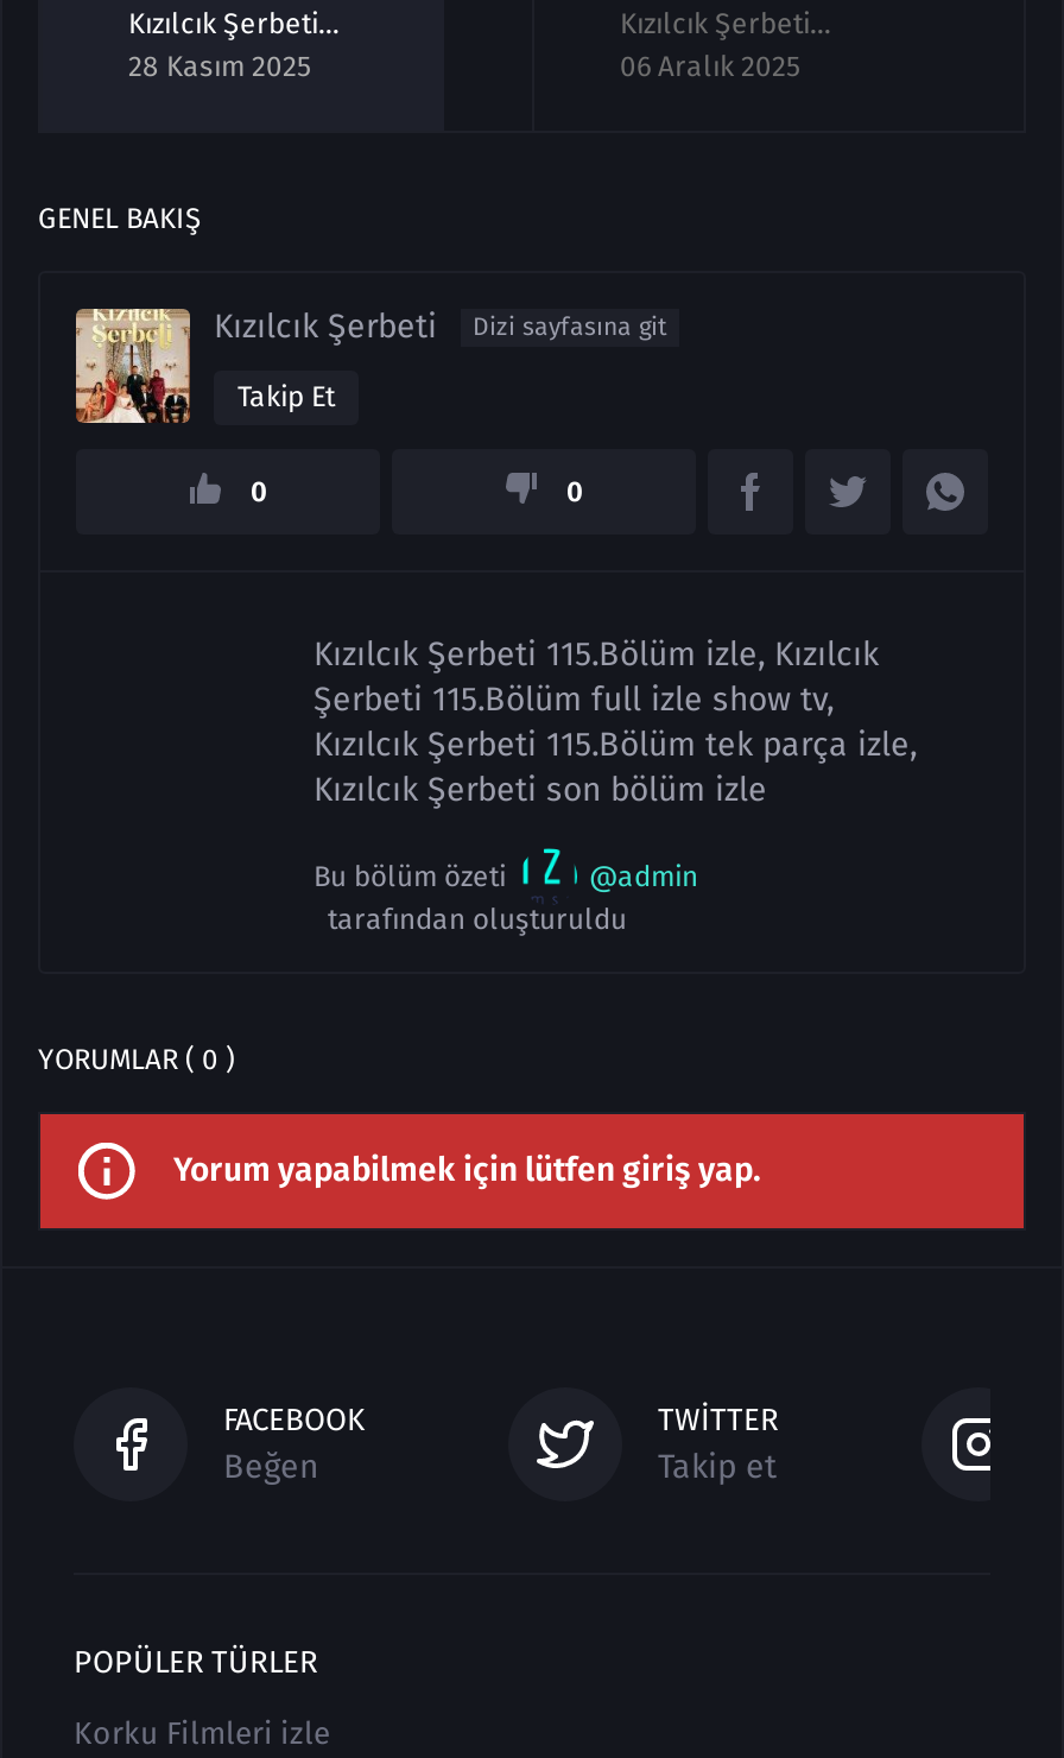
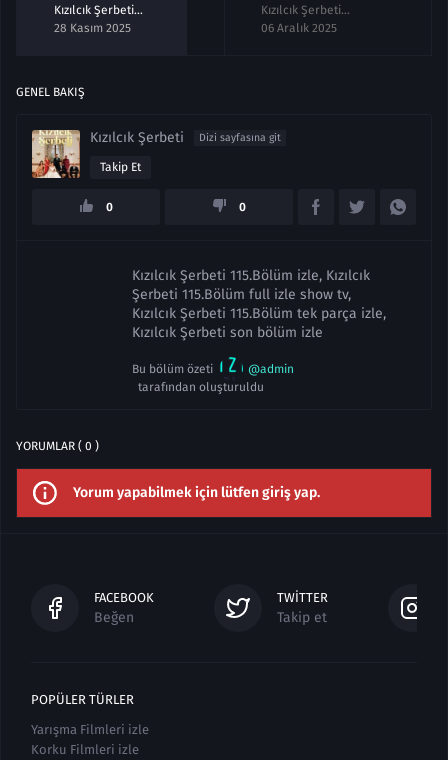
+ Yarışma Filmleri izle
